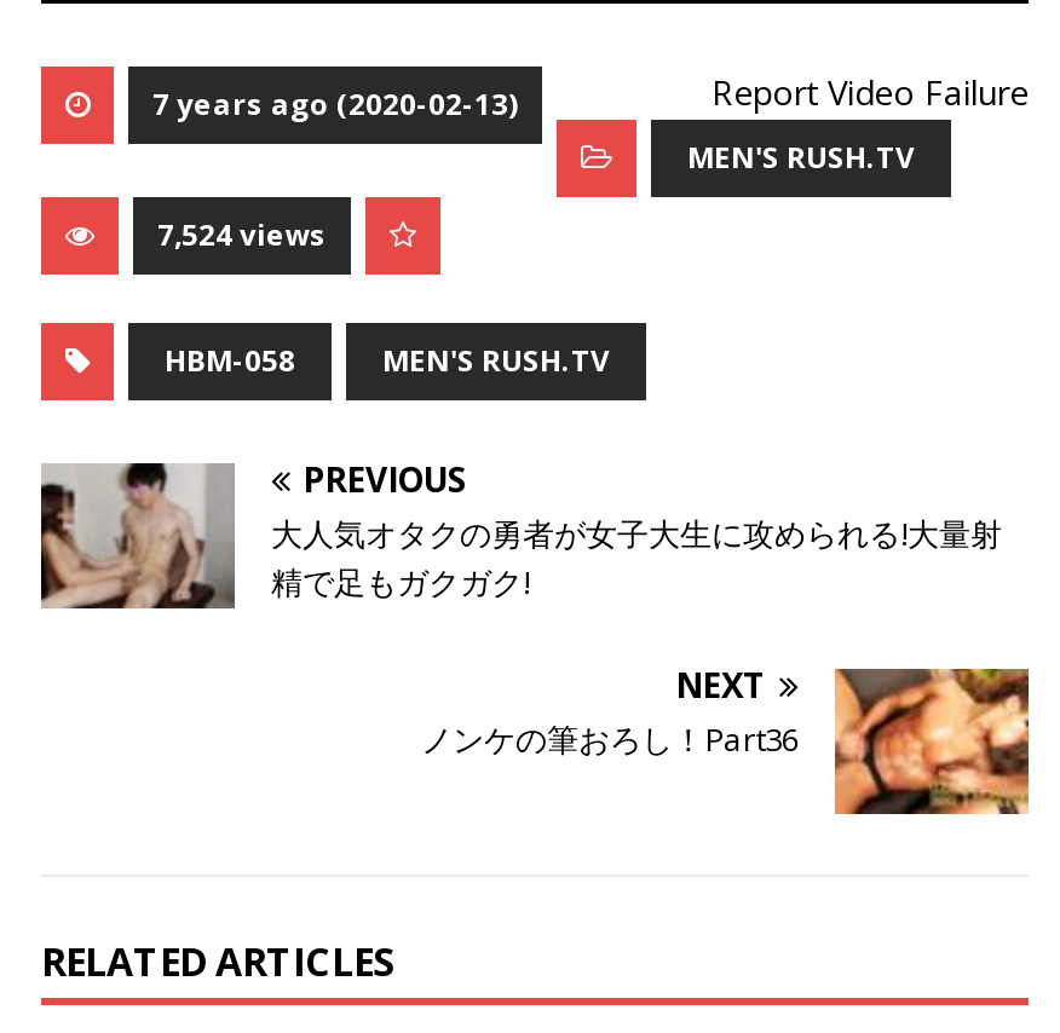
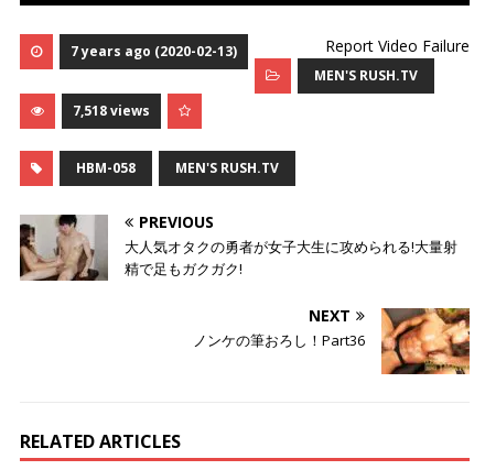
- 7,524 views
+ 7,518 views
